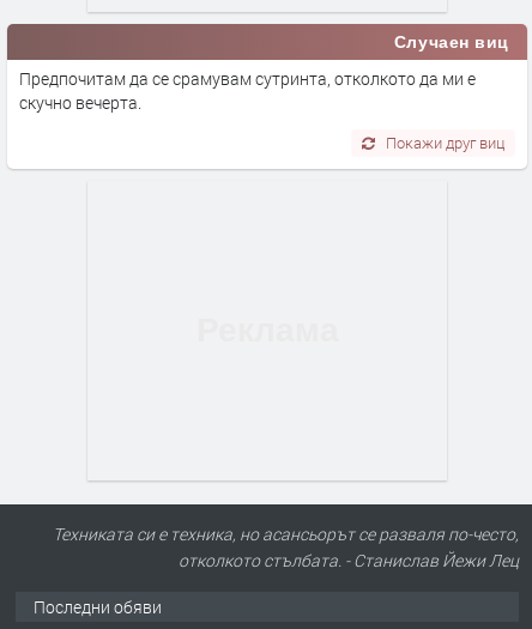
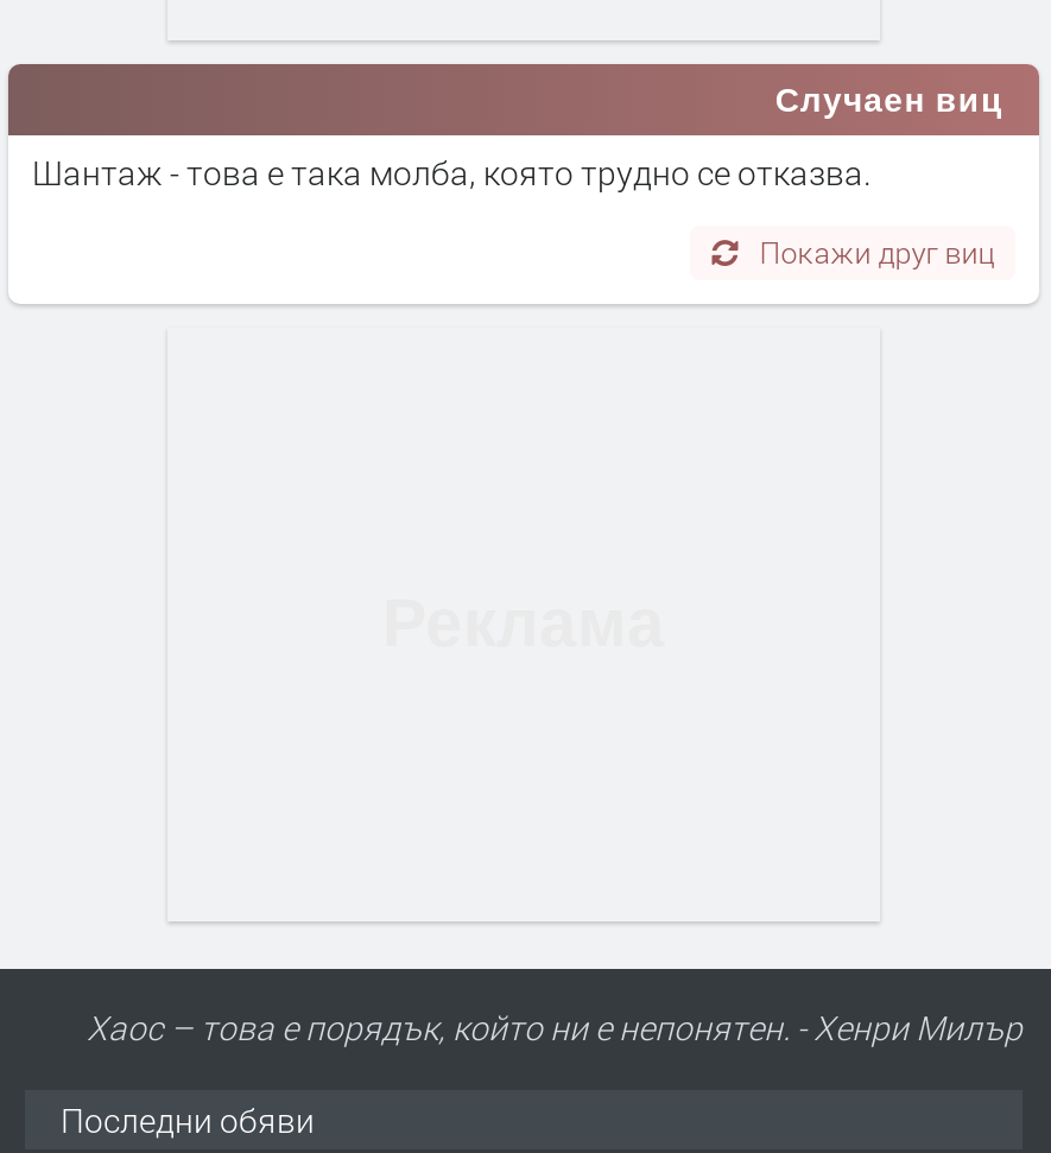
- Предпочитам да се срамувам сутринта, отколкото да ми е
- скучно вечерта.
+ Шантаж - това е така молба, която трудно се отказва.

- Техниката си е техника, но асансьорът се разваля по-често,
- отколкото стълбата. - Станислав Йежи Лец
+ Хаос – това е порядък, който ни е непонятен. - Хенри Милър
